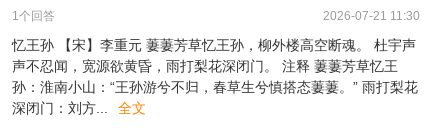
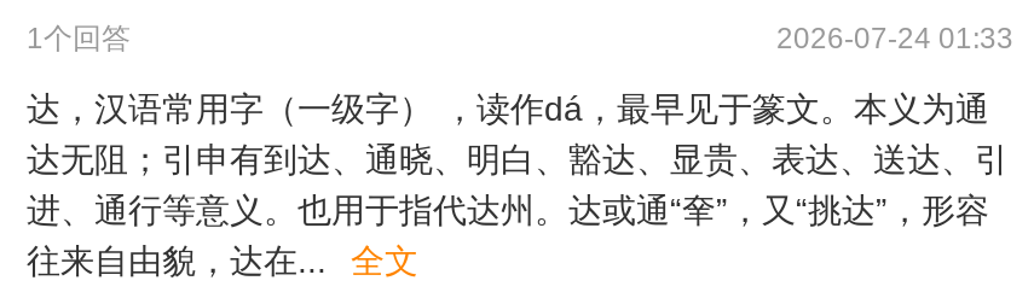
- 2026-07-21 11:30
+ 2026-07-24 01:33

- 忆王孙 【宋】李重元 萋萋芳草忆王孙，柳外楼高空断魂。 杜宇声
- 声不忍闻，宽源欲黄昏，雨打梨花深闭门。 注释 萋萋芳草忆王
- 孙：淮南小山：“王孙游兮不归，春草生兮慎搭态萋萋。” 雨打梨花
- 深闭门：刘方...
+ 达，汉语常用字（一级字） ，读作dá，最早见于篆文。本义为通
+ 达无阻；引申有到达、通晓、明白、豁达、显贵、表达、送达、引
+ 进、通行等意义。也用于指代达州。达或通“羍”，又“挑达”，形容
+ 往来自由貌，达在...
